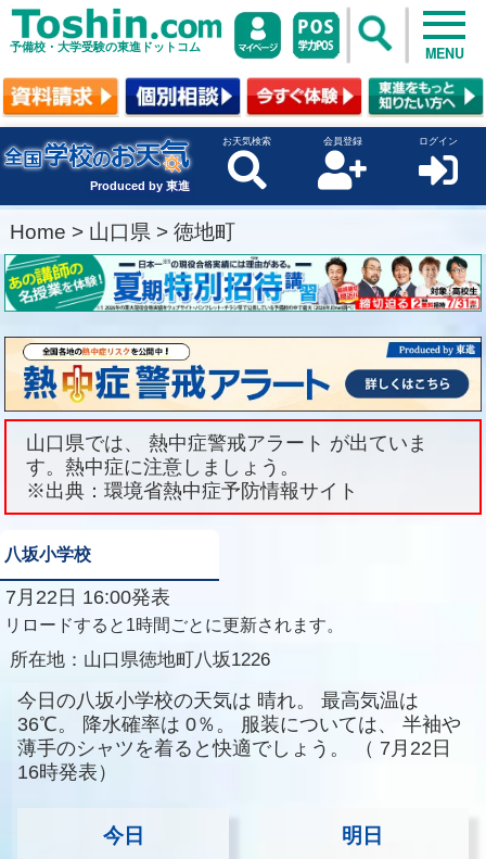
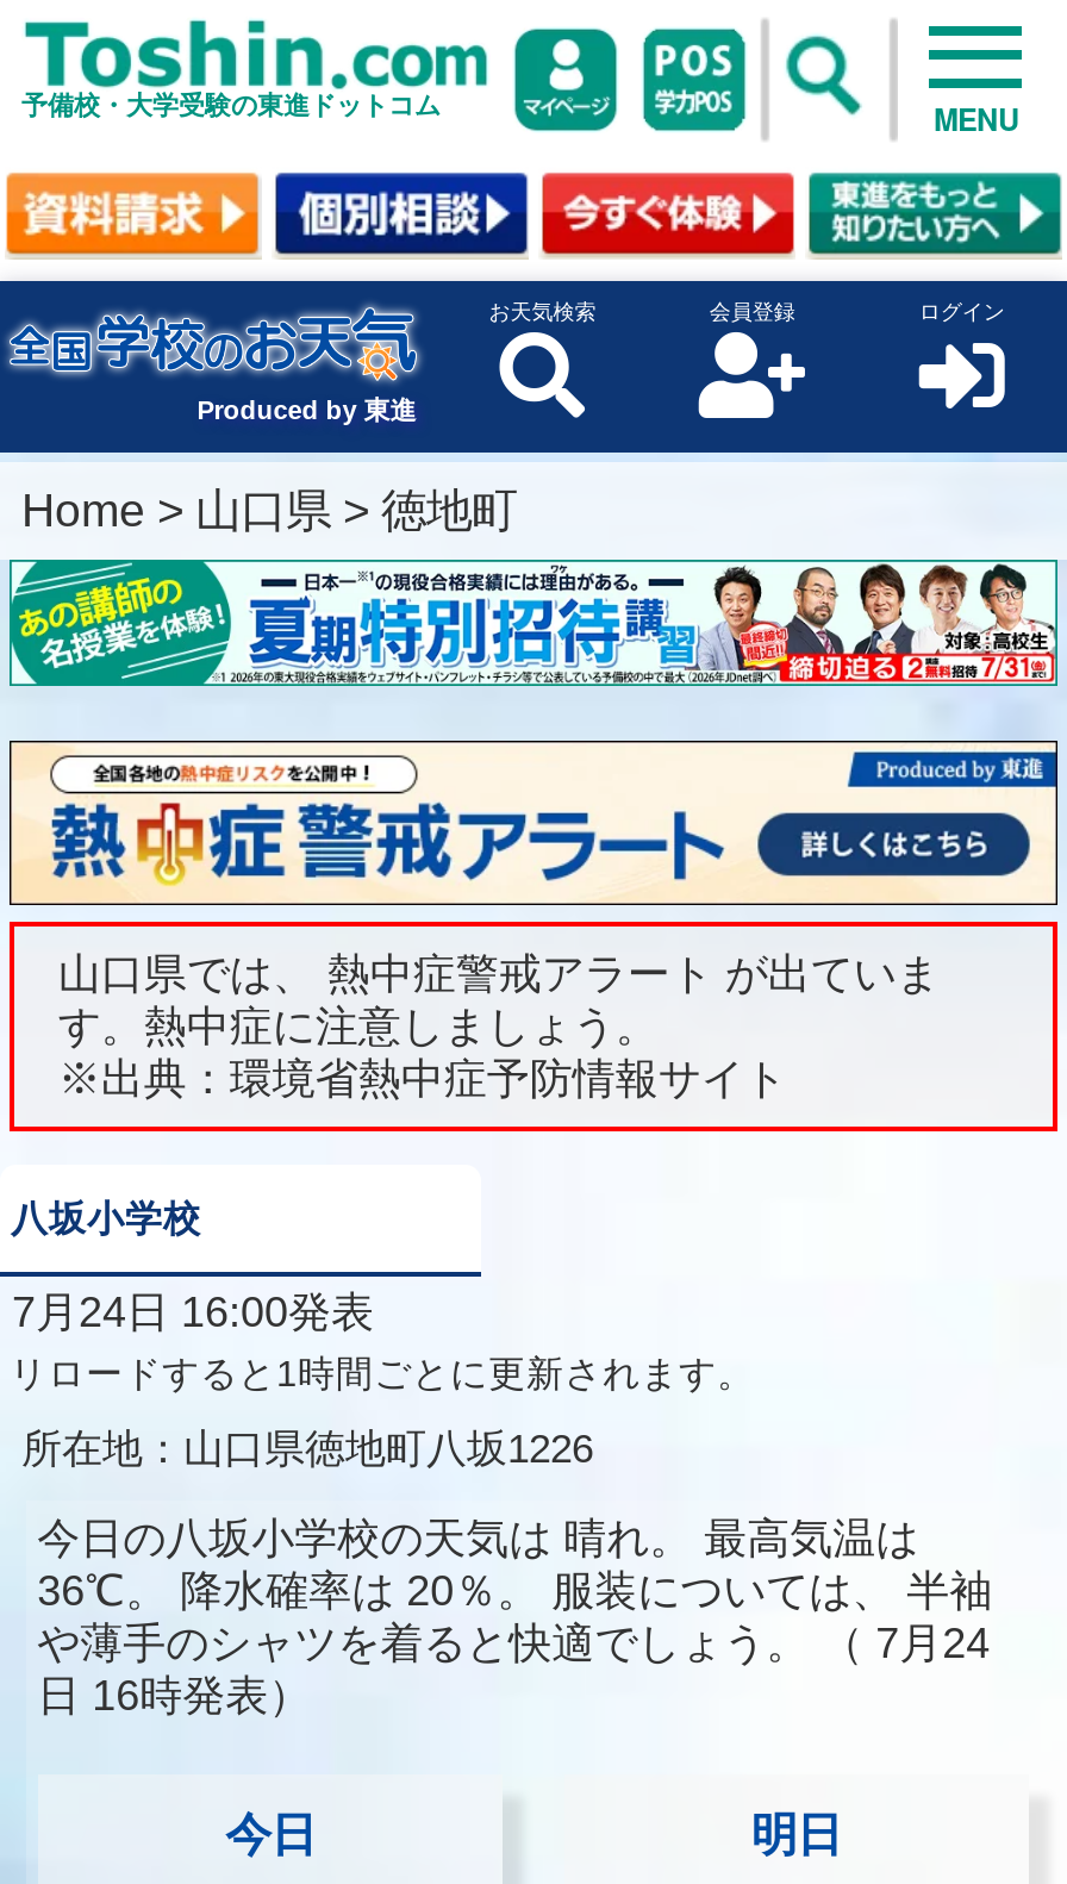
- 7月22日 16:00発表
+ 7月24日 16:00発表

- 36℃。 降水確率は 0％。 服装については、 半袖や
- 薄手のシャツを着ると快適でしょう。（ 7月22日
- 16時発表）
+ 36℃。 降水確率は 20％。 服装については、 半袖
+ や薄手のシャツを着ると快適でしょう。（ 7月24
+ 日 16時発表）
